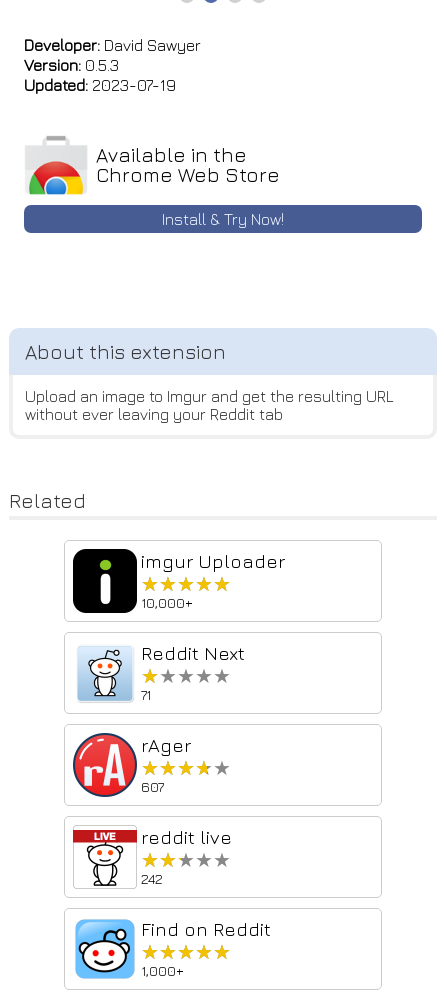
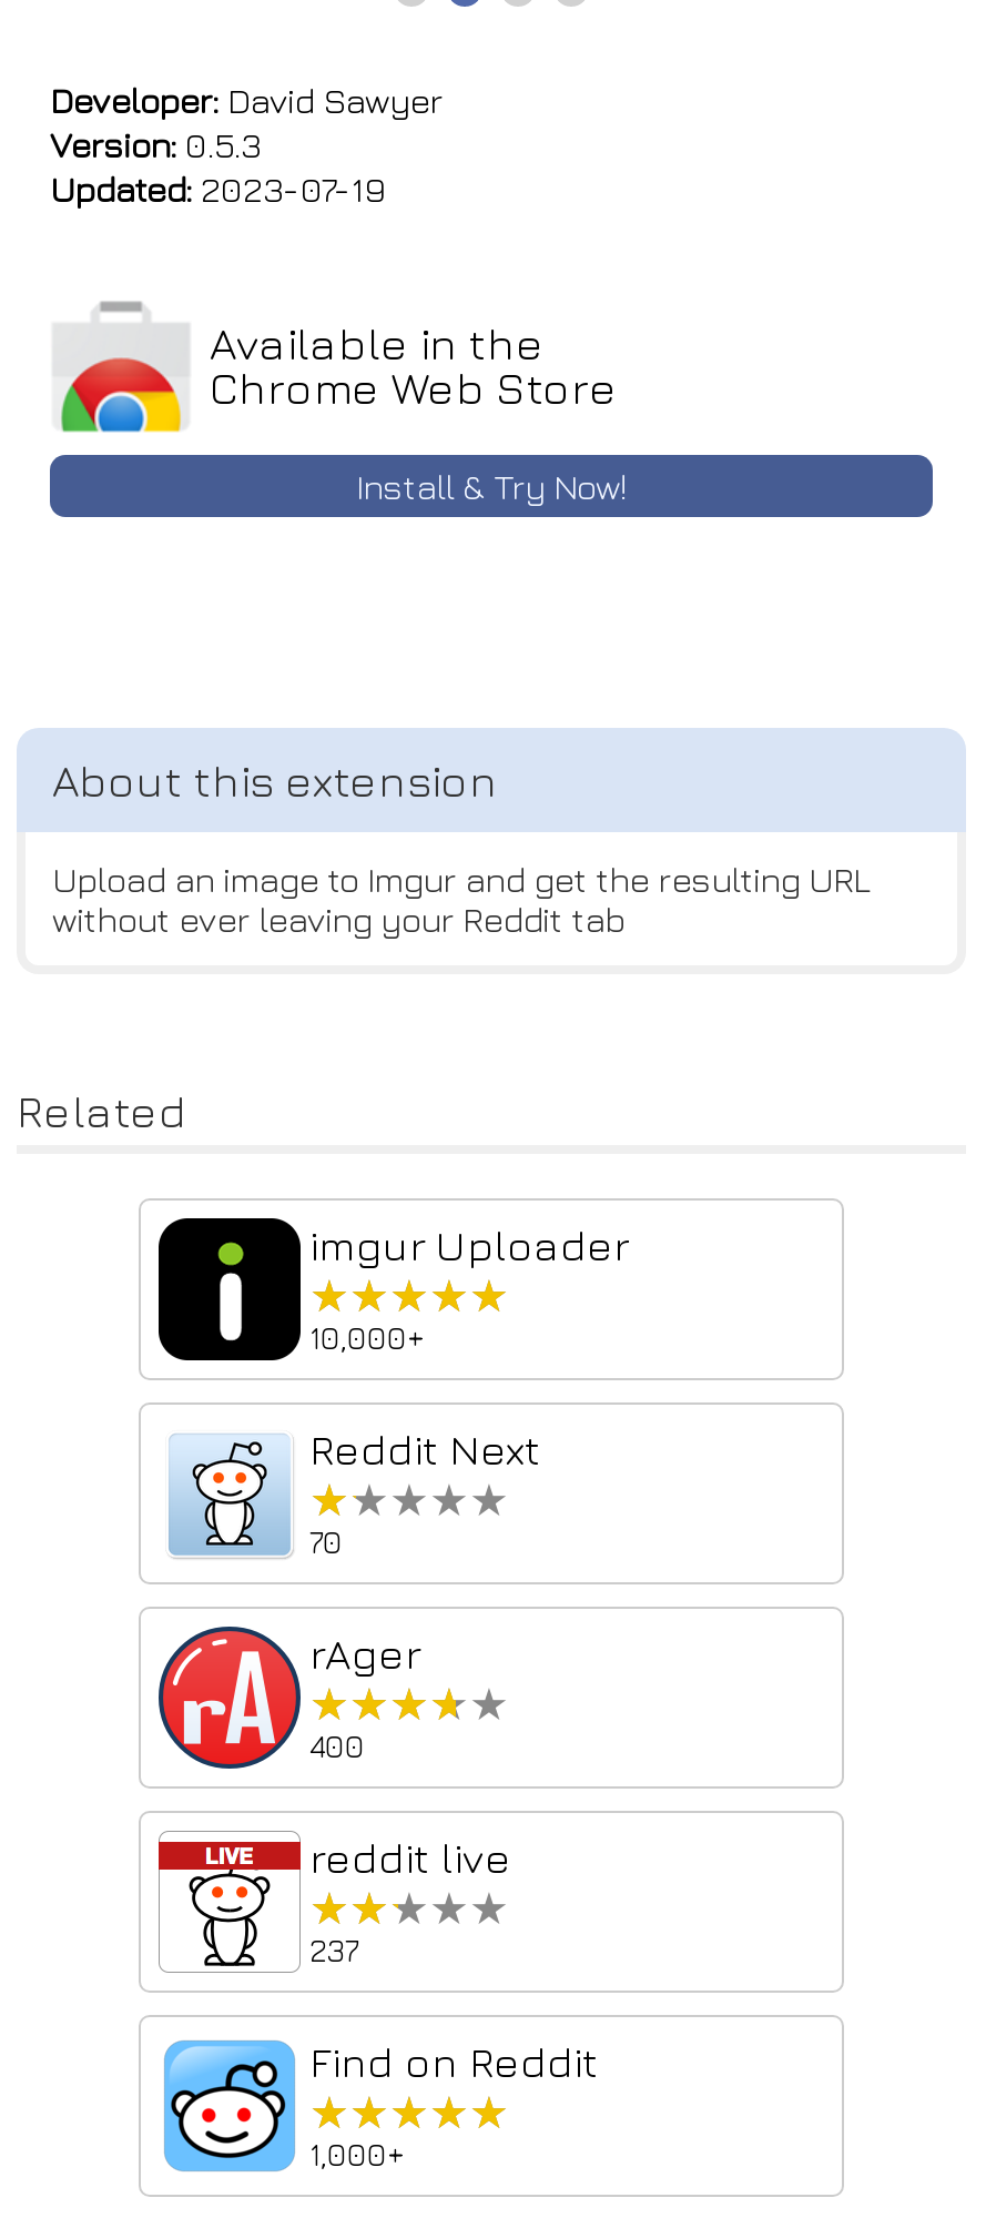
- 71
+ 70

- 607
+ 400

- 242
+ 237
